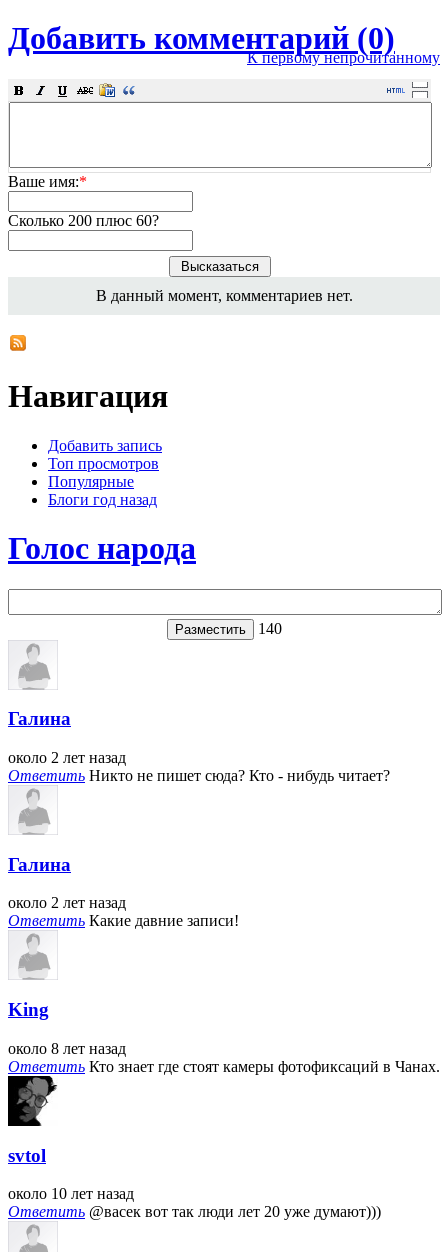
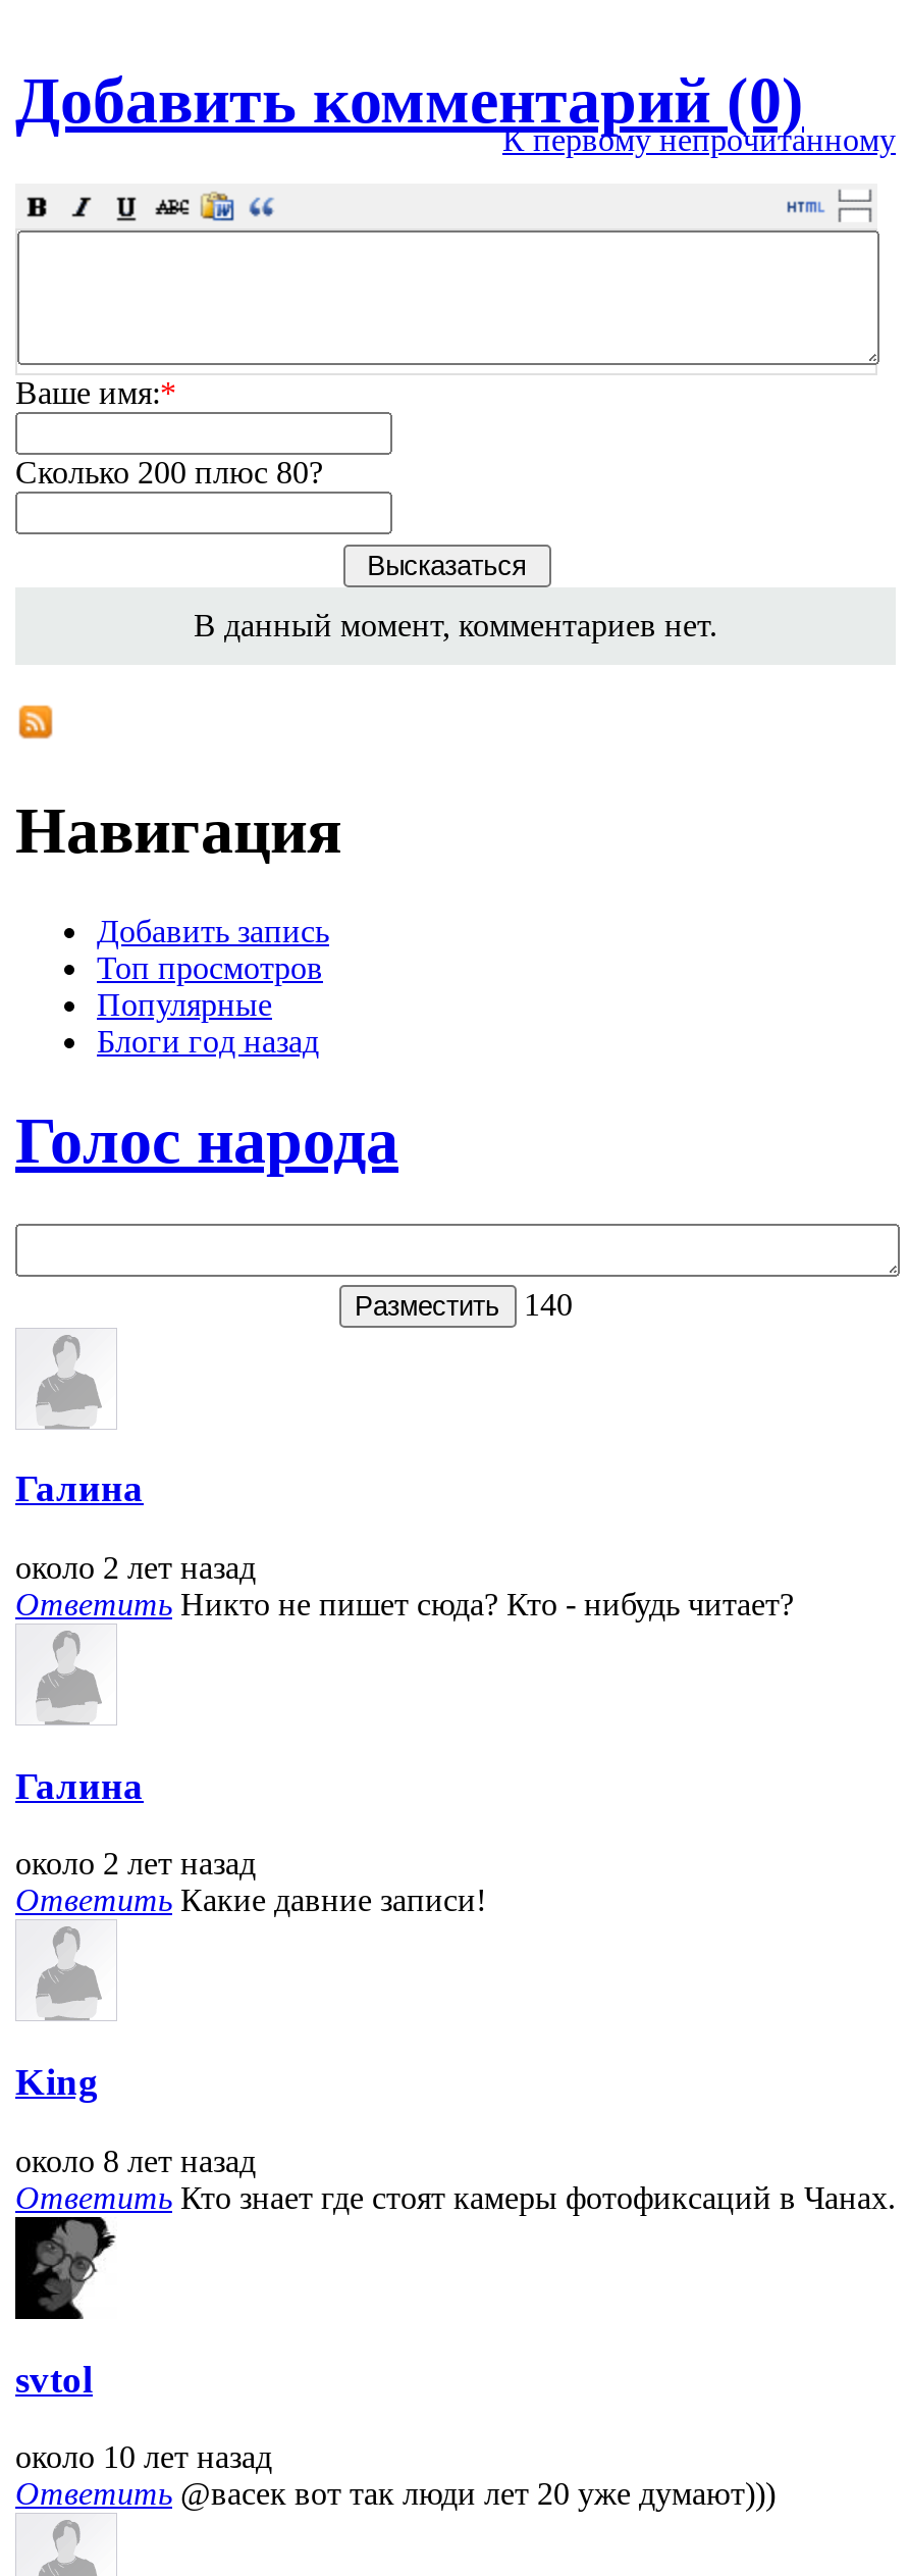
- Сколько 200 плюс 60?
+ Сколько 200 плюс 80?
